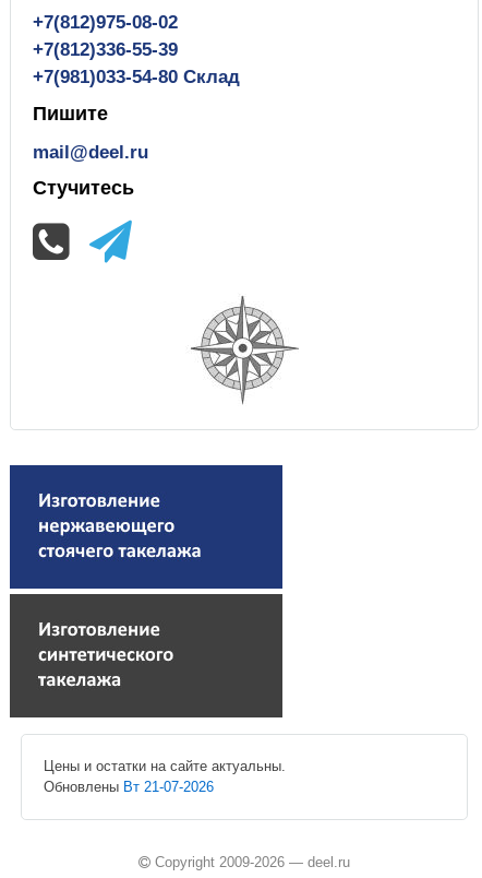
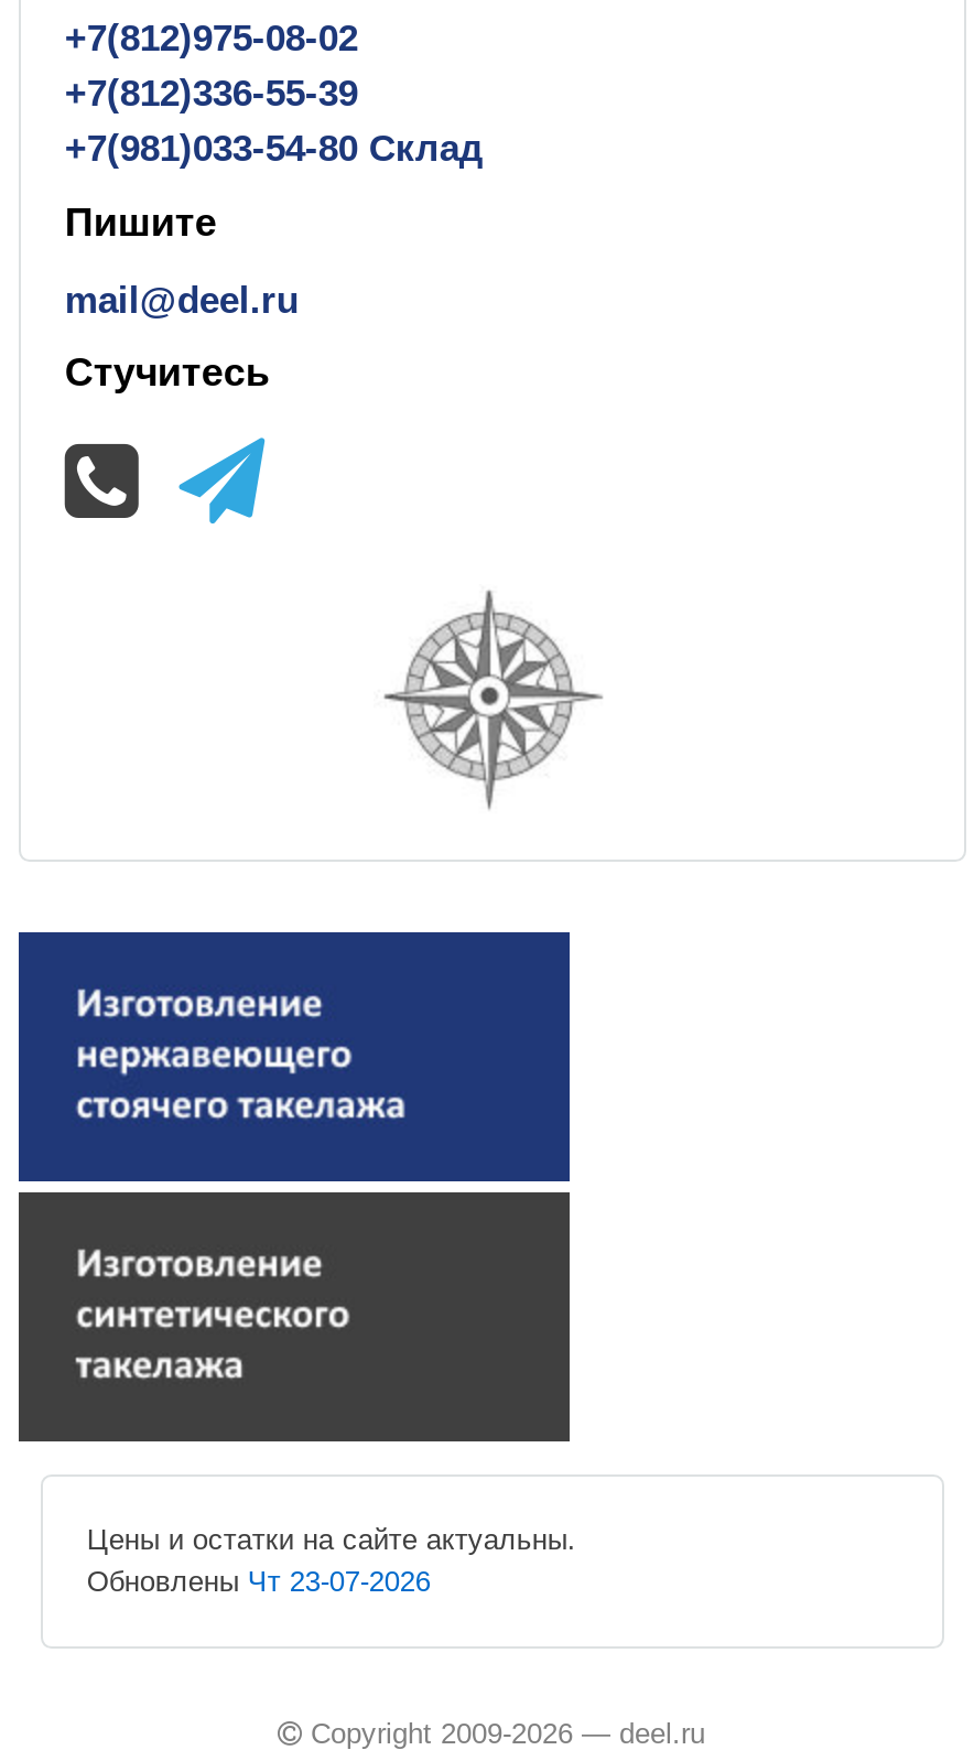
- Обновлены Вт 21-07-2026
+ Обновлены Чт 23-07-2026
